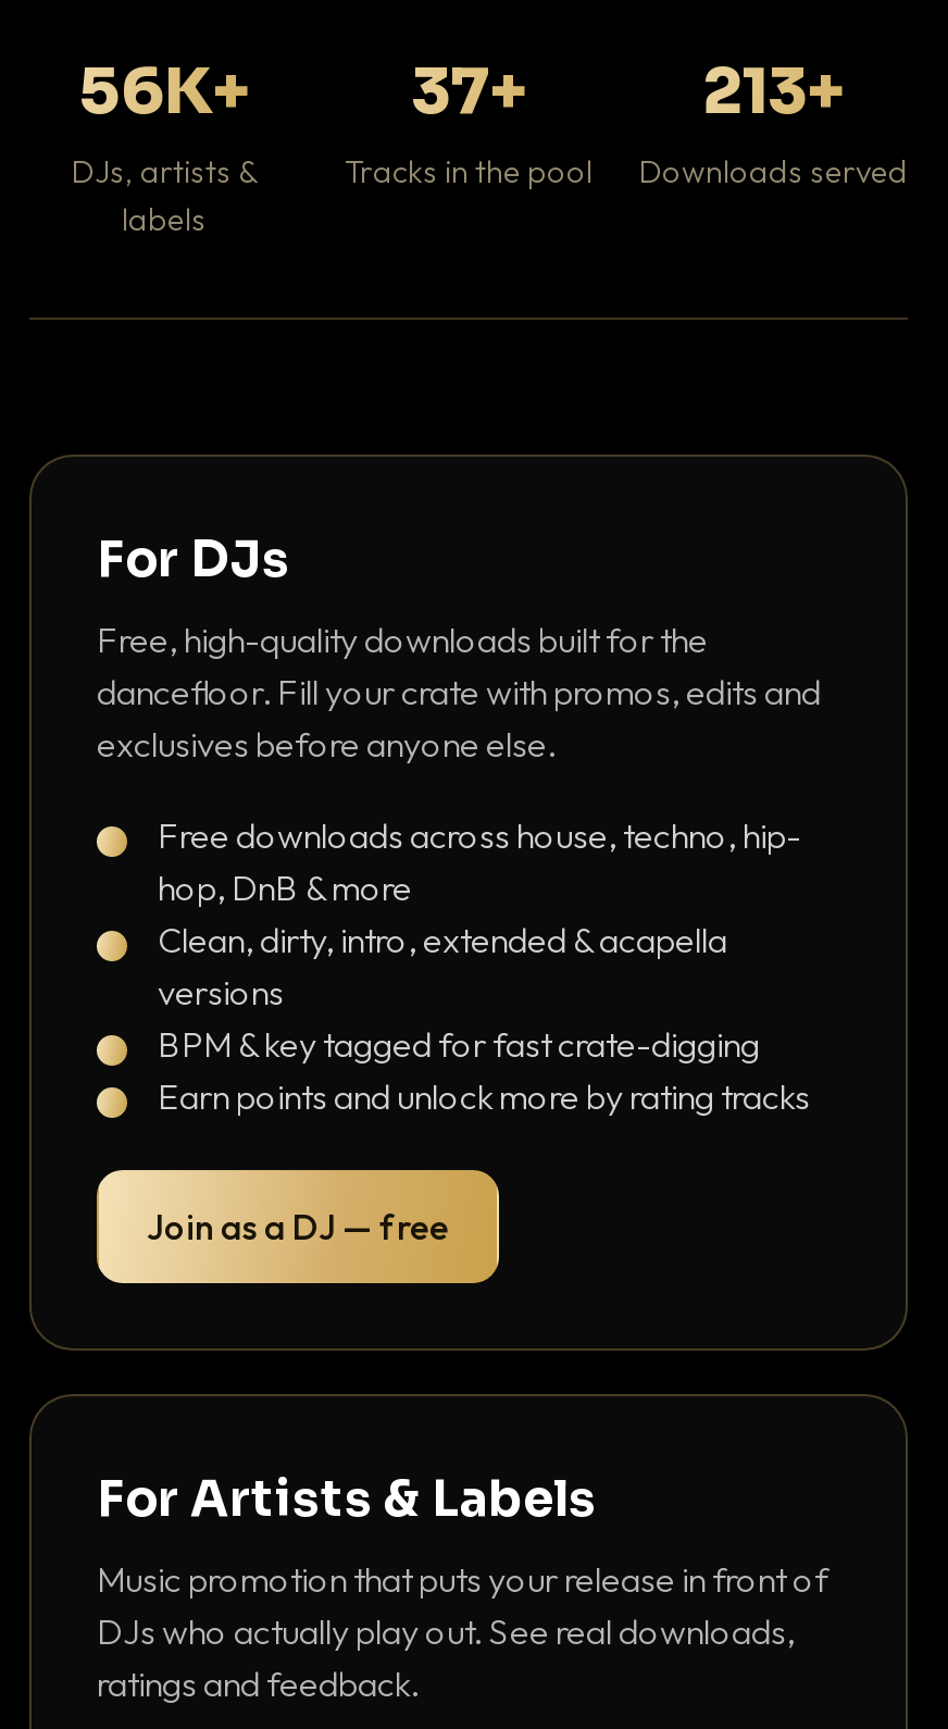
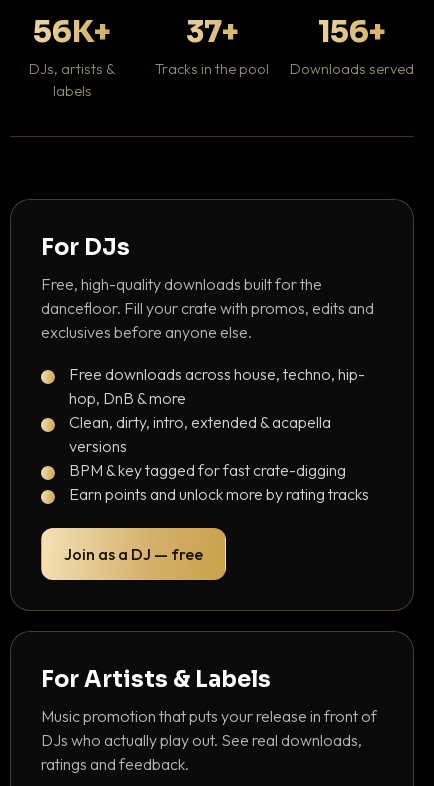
- 213+
+ 156+
